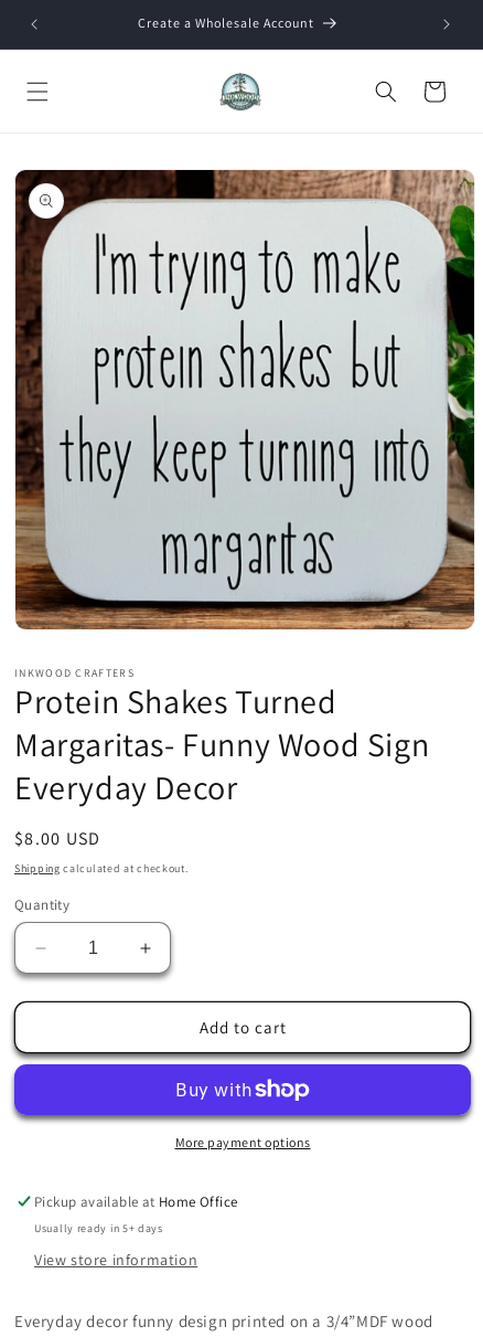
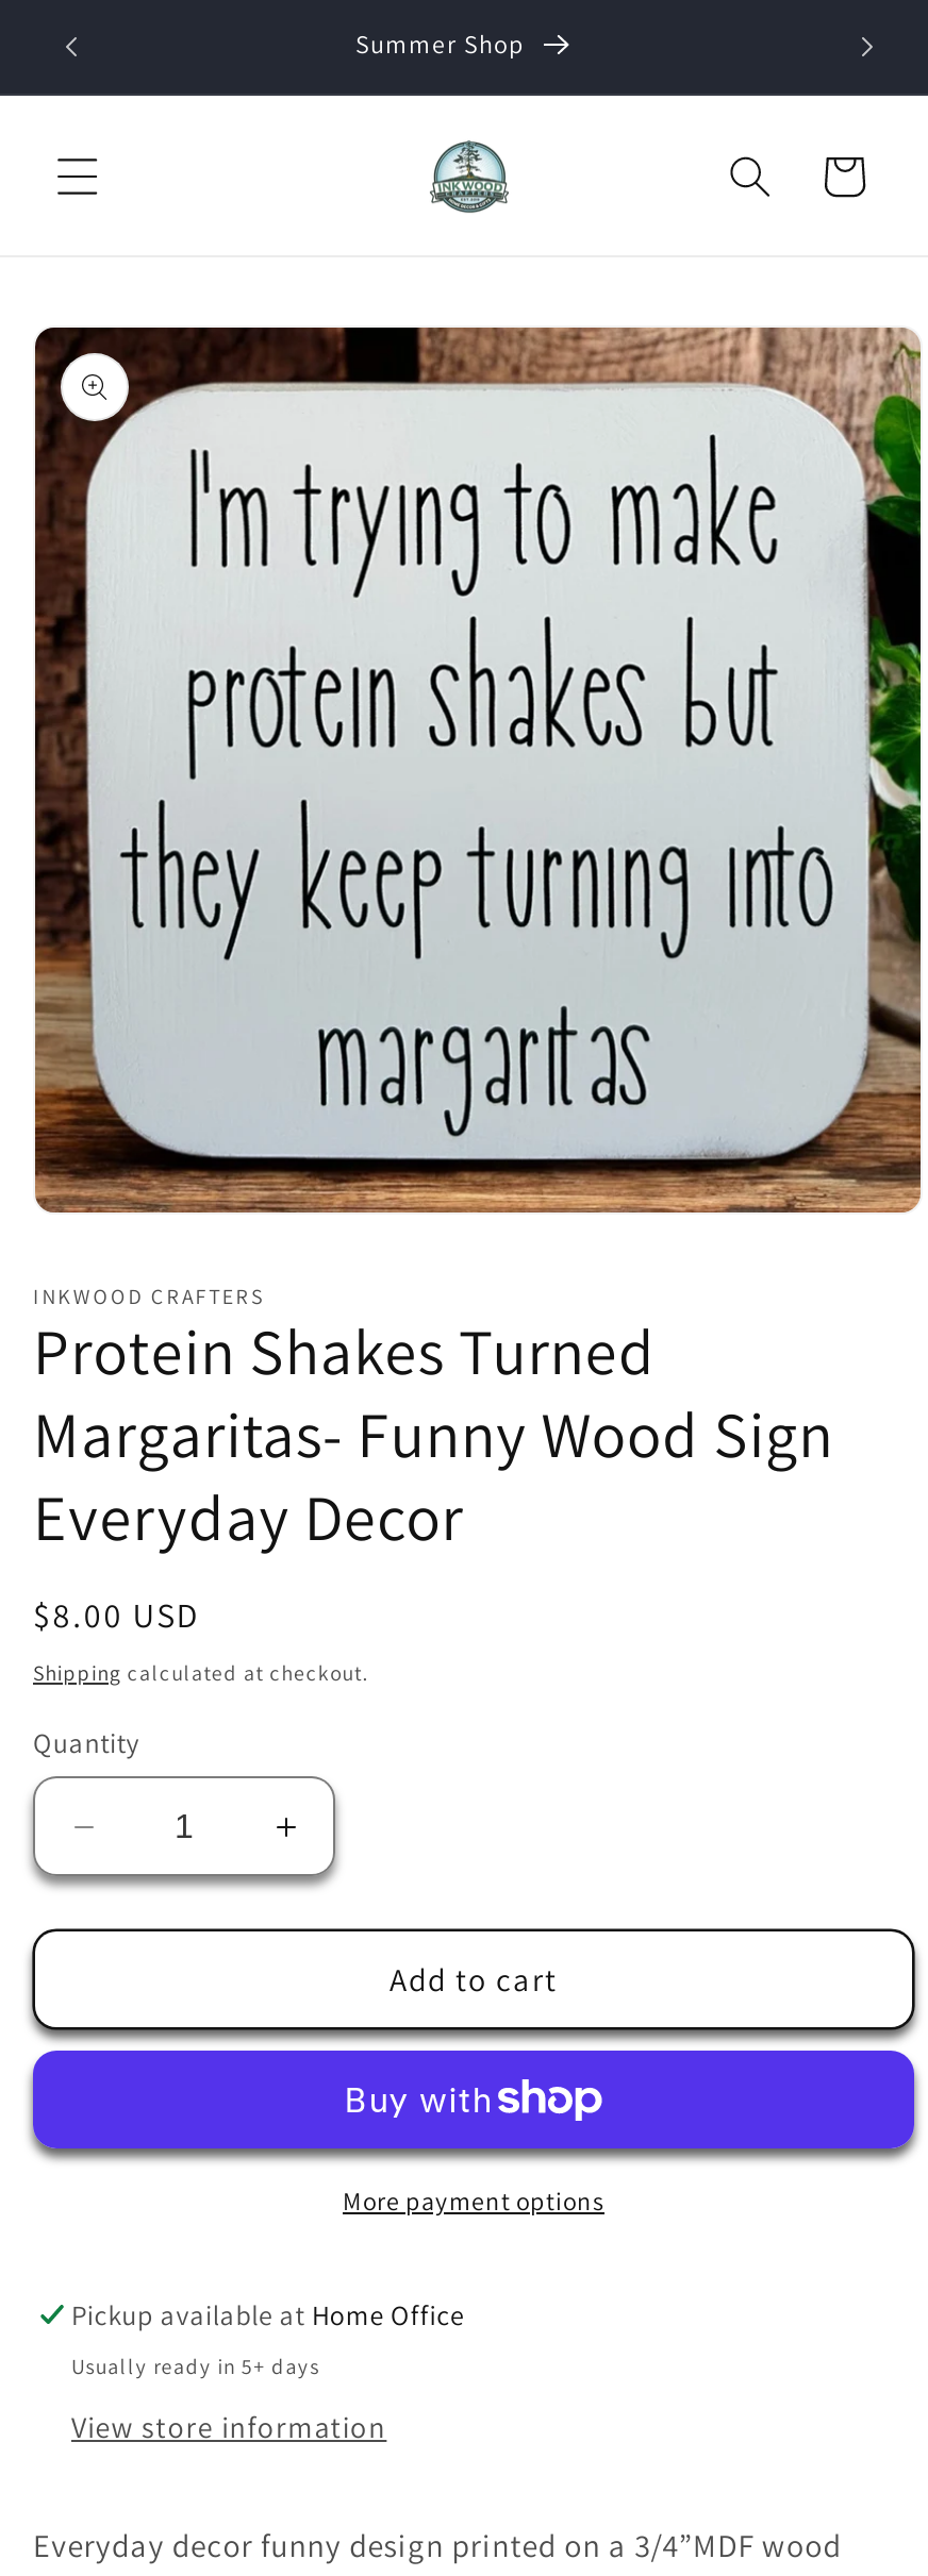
- Create a Wholesale Account
+ Summer Shop
